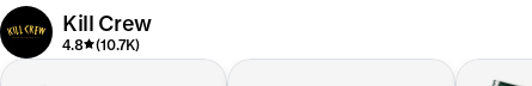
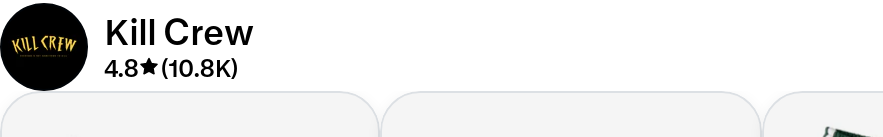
- 4.8 (10.7K)
+ 4.8 (10.8K)
